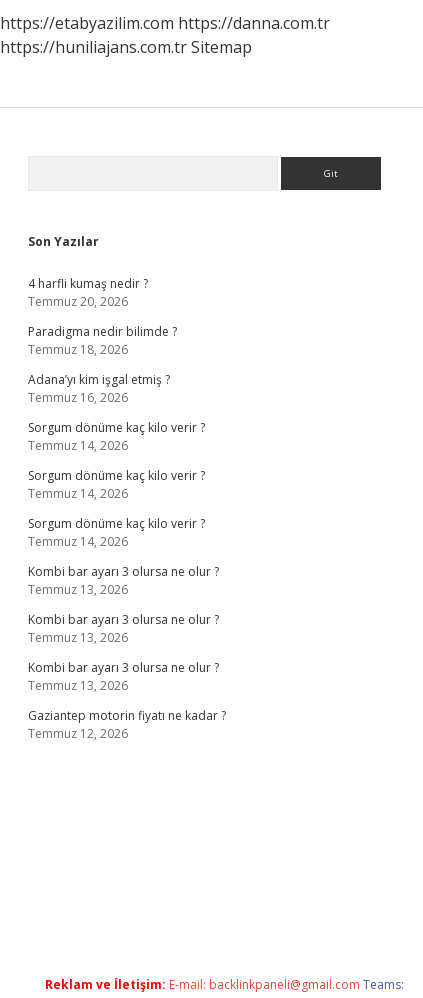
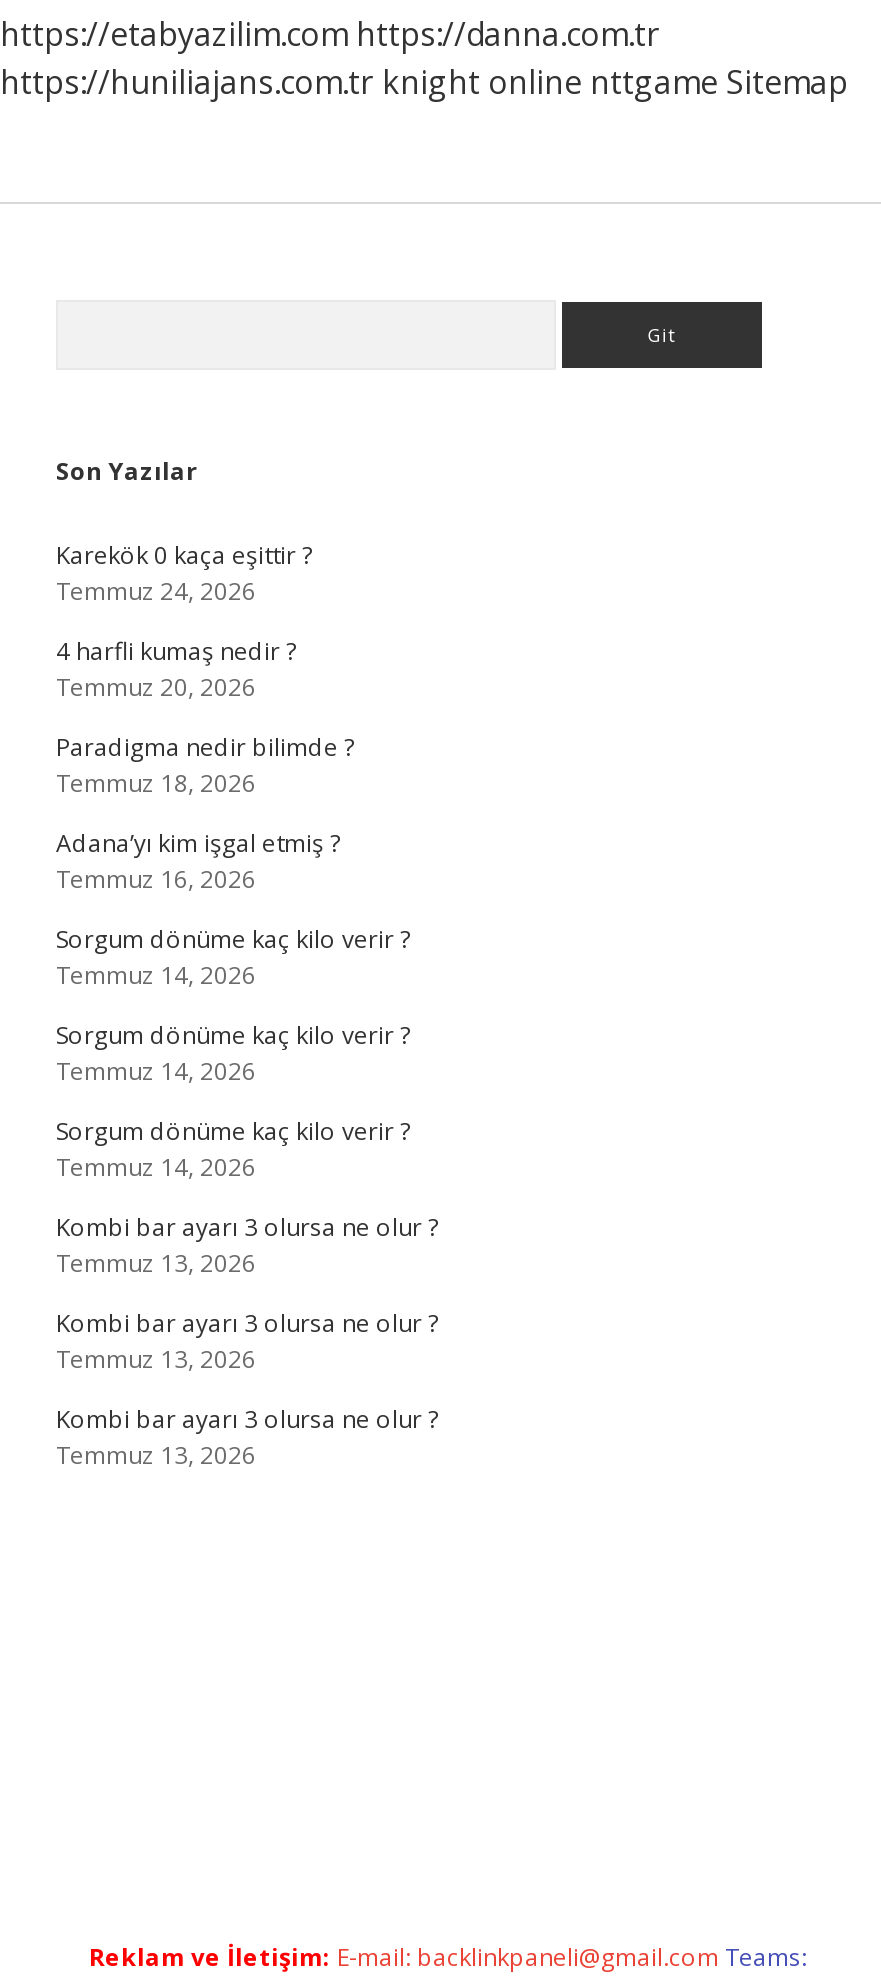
- https://huniliajans.com.tr Sitemap
+ https://huniliajans.com.tr knight online nttgame Sitemap

+ Karekök 0 kaça eşittir ?
+ Temmuz 24, 2026

moved down: 4 harfli kumaş nedir ? | Temmuz 20, 2026 | Paradigma nedir bilimde ? | ... | Kombi bar ayarı 3 olursa ne olur ? | Temmuz 13, 2026

- Gaziantep motorin fiyatı ne kadar ?
- Temmuz 12, 2026
